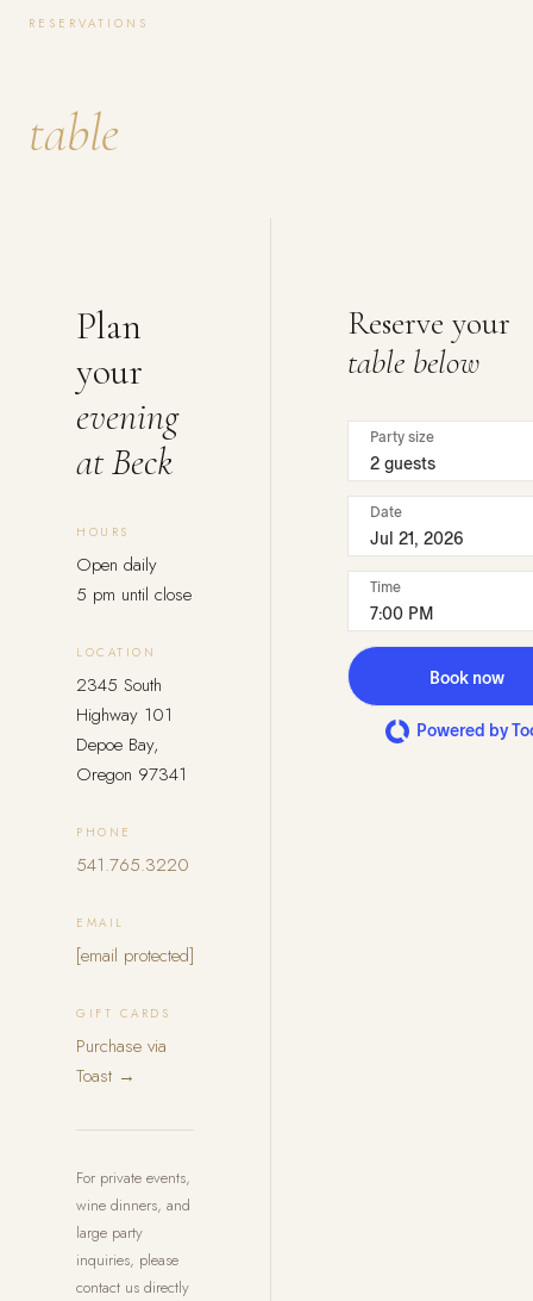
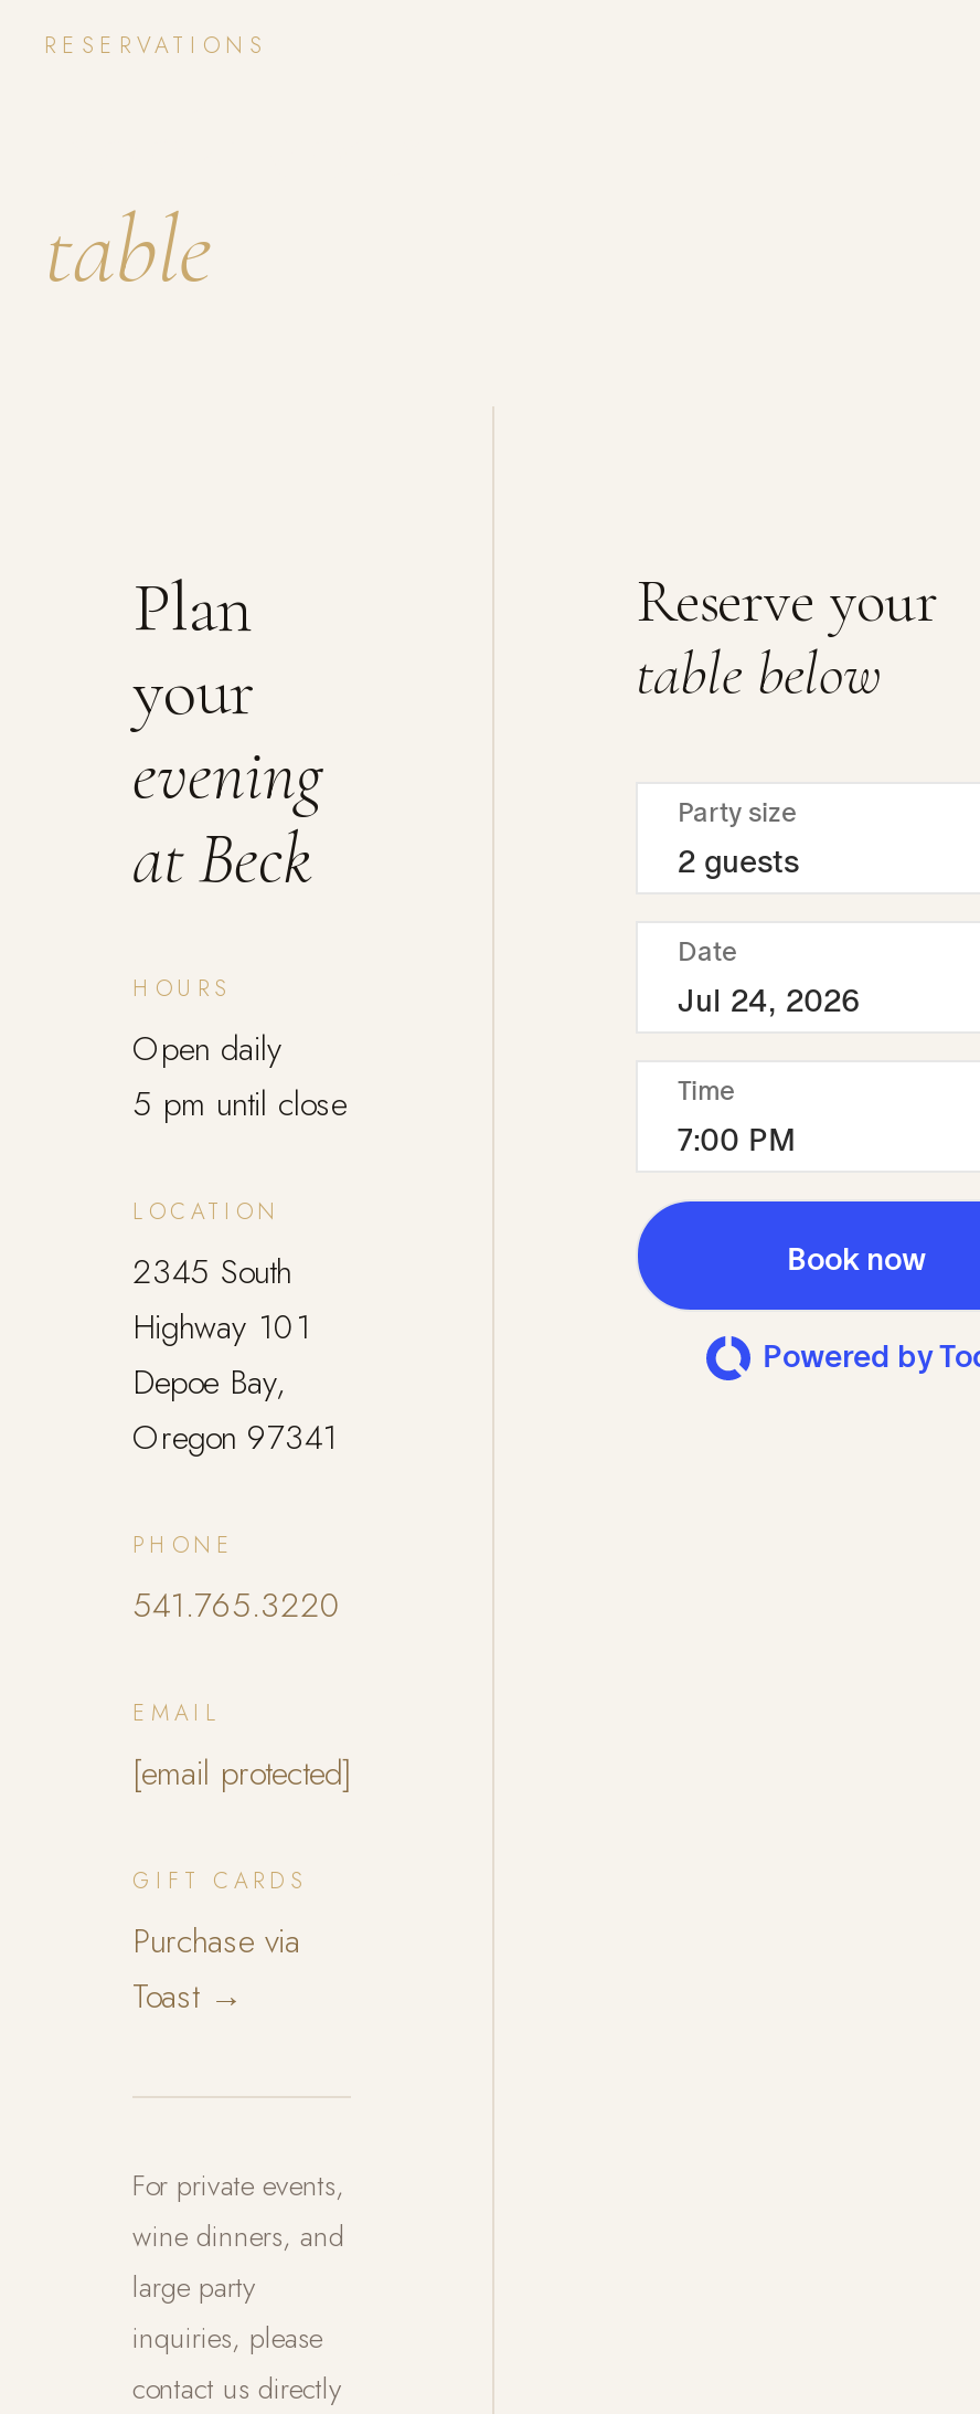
- Jul 21, 2026
+ Jul 24, 2026
